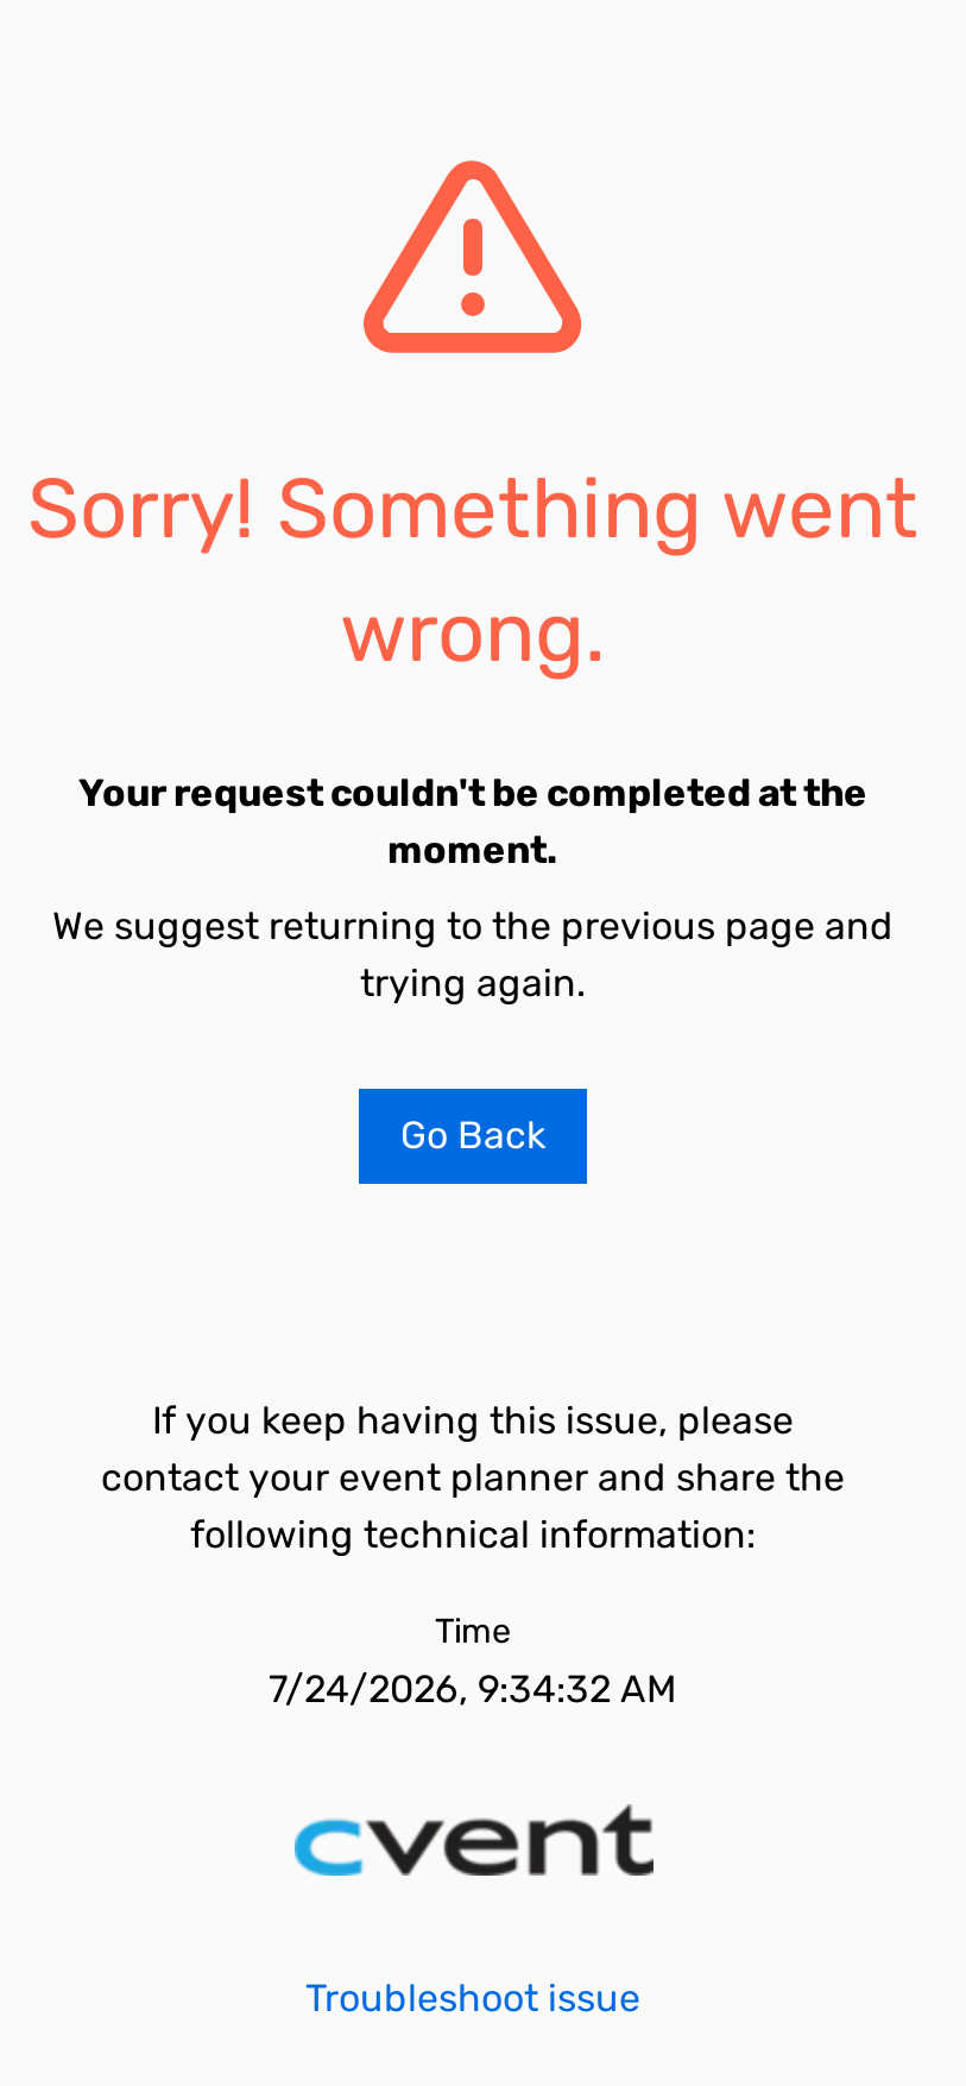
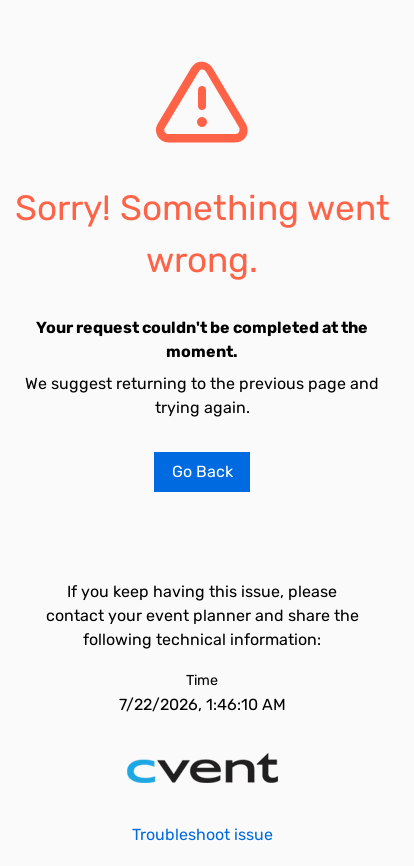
- 7/24/2026, 9:34:32 AM
+ 7/22/2026, 1:46:10 AM
